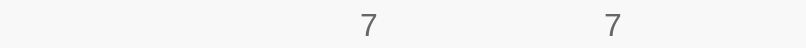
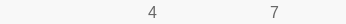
- 7
+ 4
